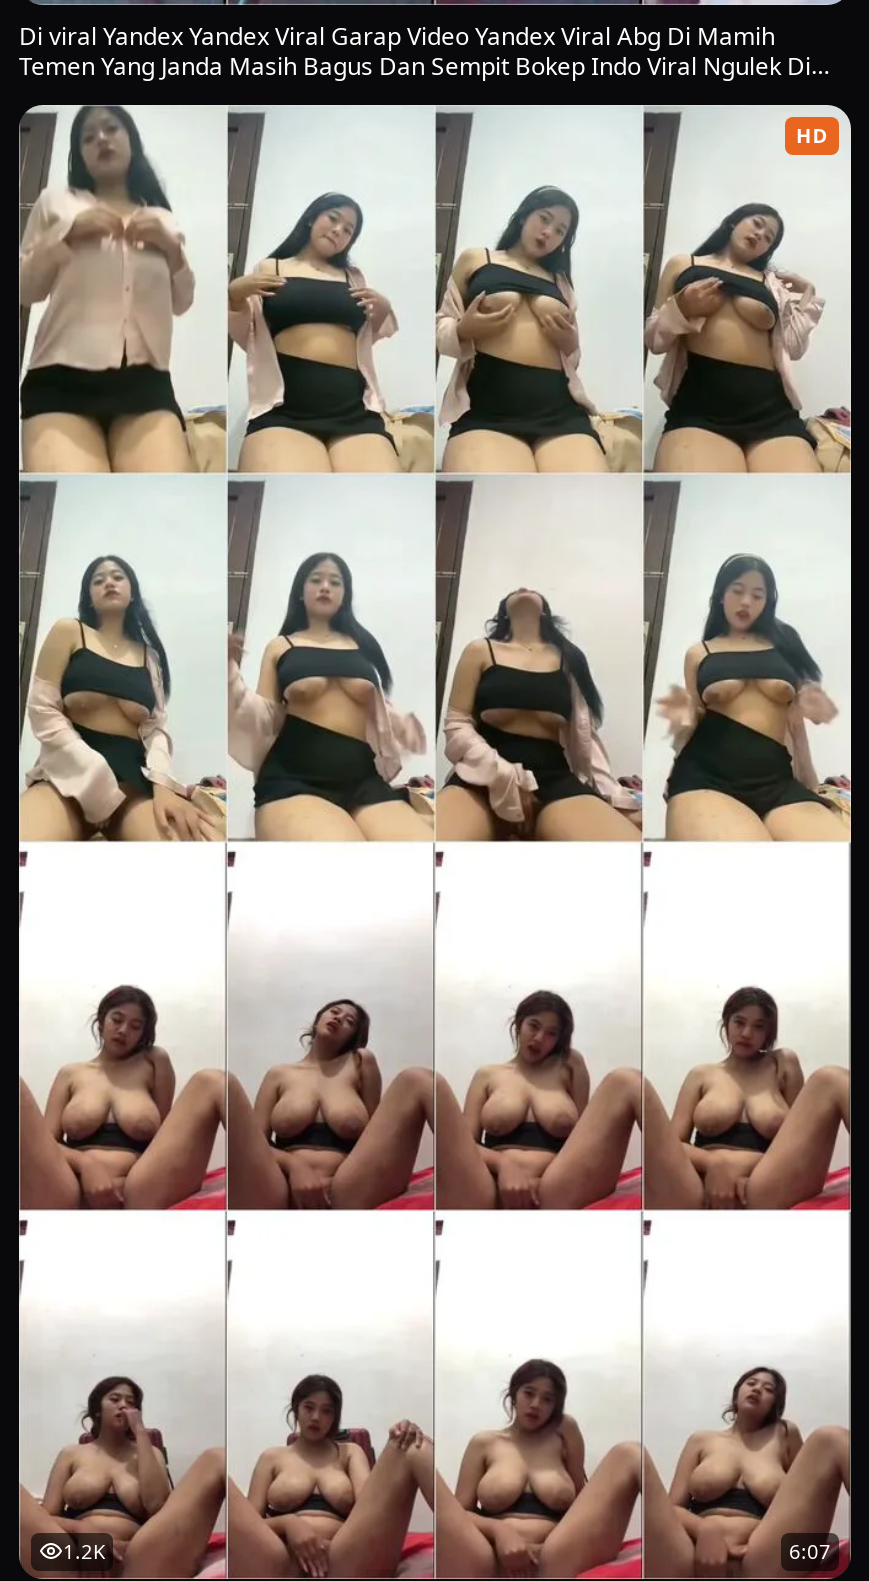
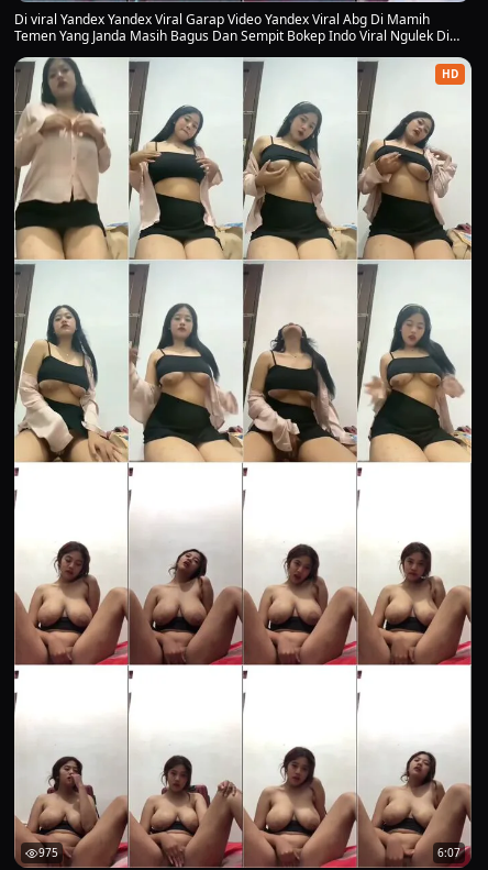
- 1.2K
+ 975
